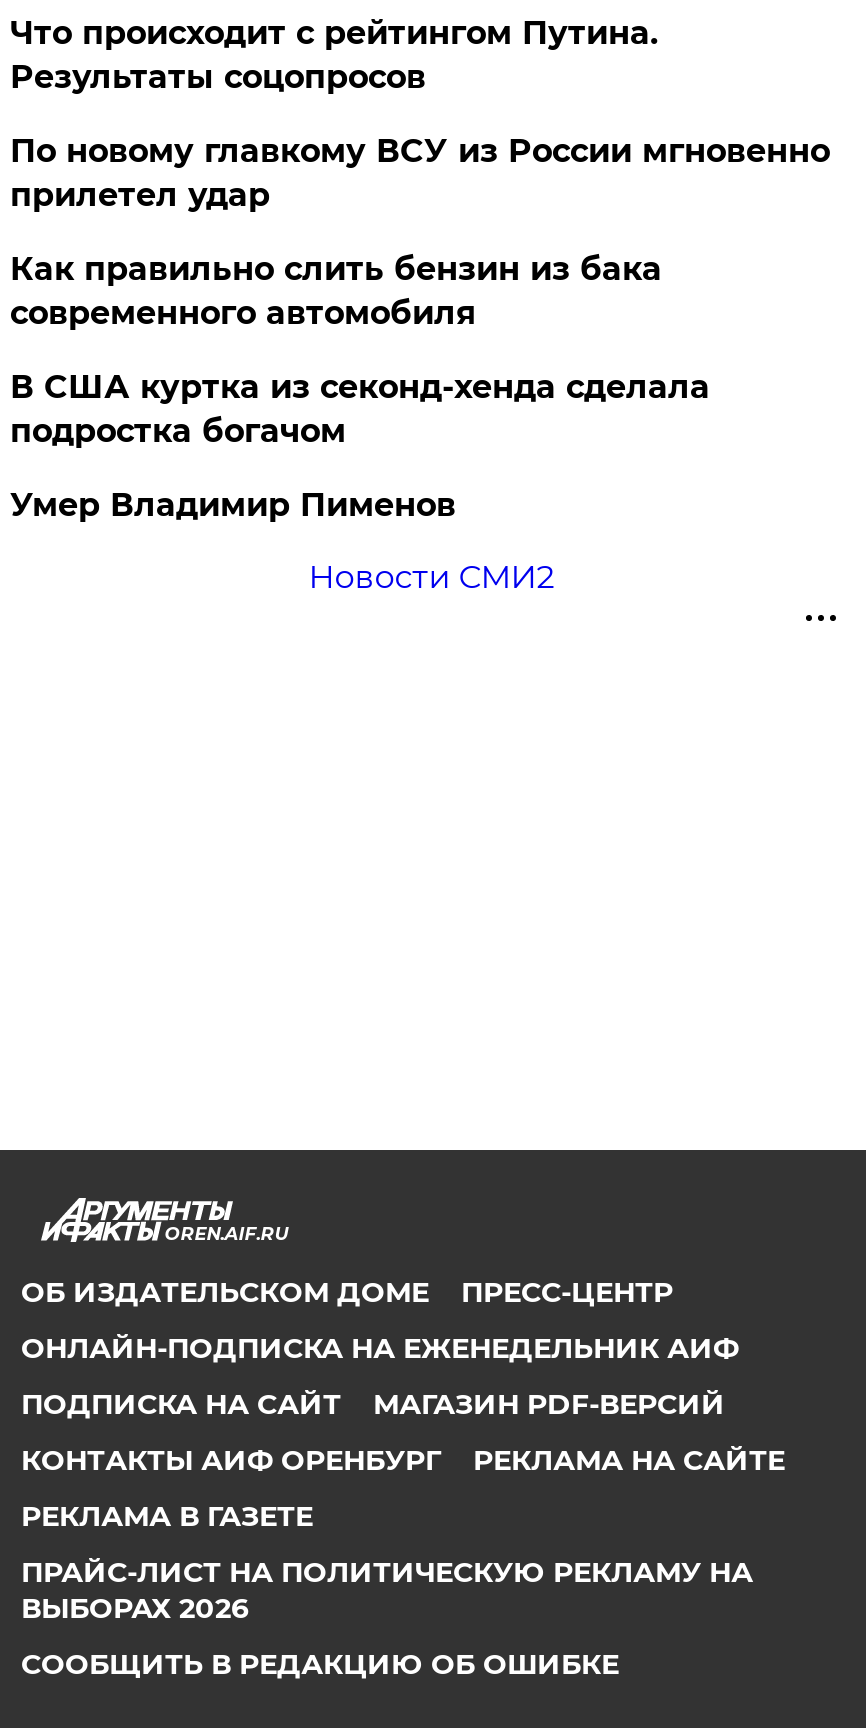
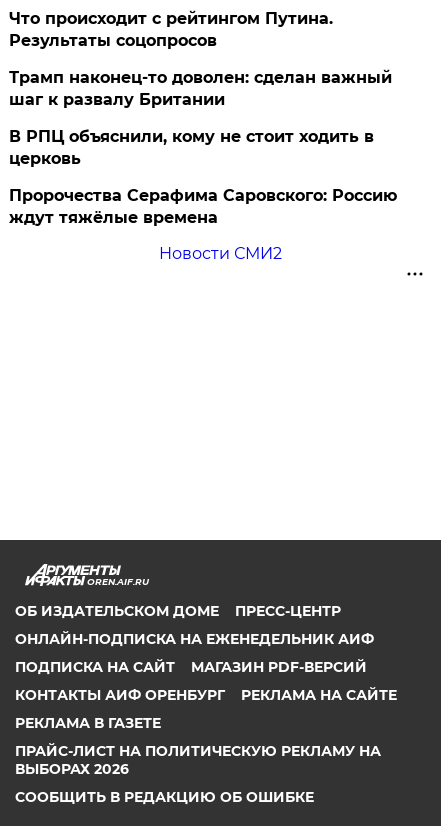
- По новому главкому ВСУ из России мгновенно
- прилетел удар
- Как правильно слить бензин из бака
- современного автомобиля
- В США куртка из секонд-хенда сделала
- подростка богачом
- Умер Владимир Пименов
+ Трамп наконец-то доволен: сделан важный
+ шаг к развалу Британии
+ В РПЦ объяснили, кому не стоит ходить в
+ церковь
+ Пророчества Серафима Саровского: Россию
+ ждут тяжёлые времена
